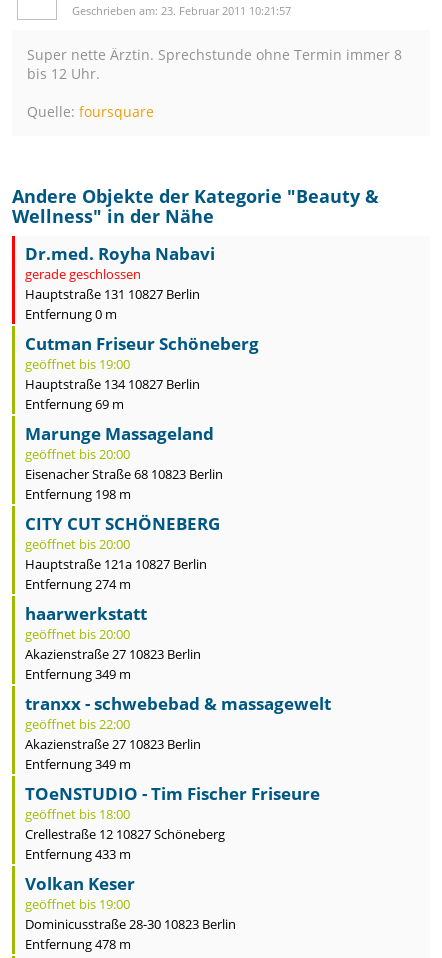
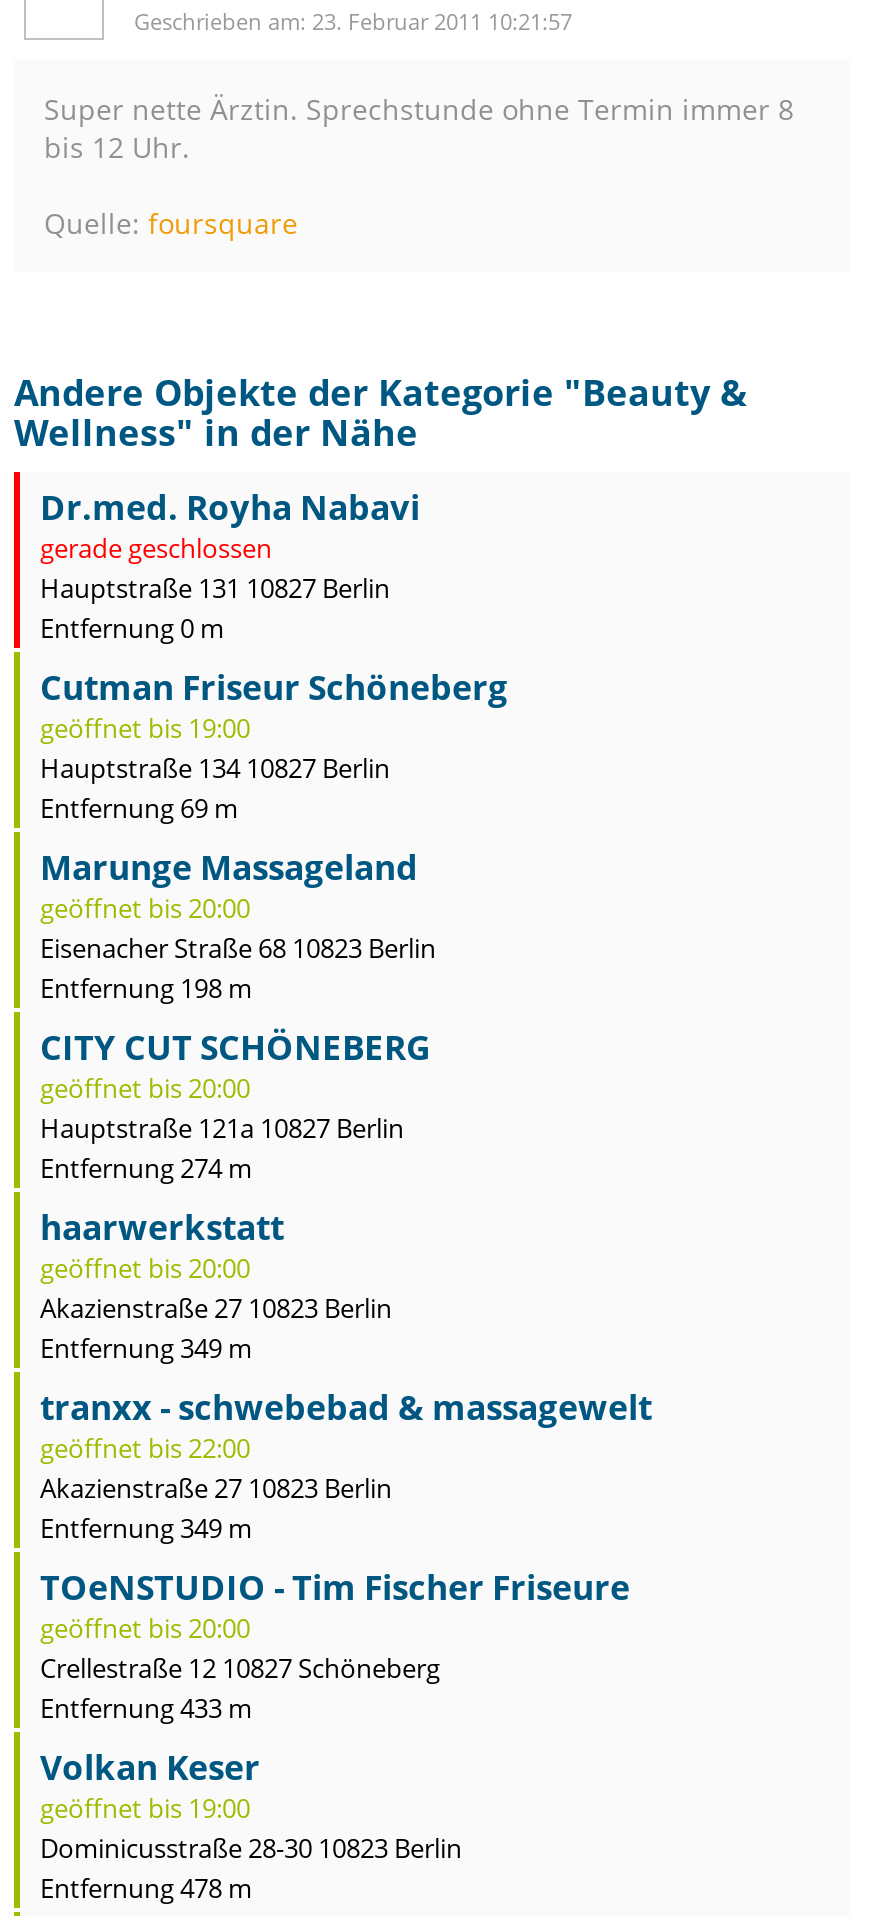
- geöffnet bis 18:00
+ geöffnet bis 20:00
